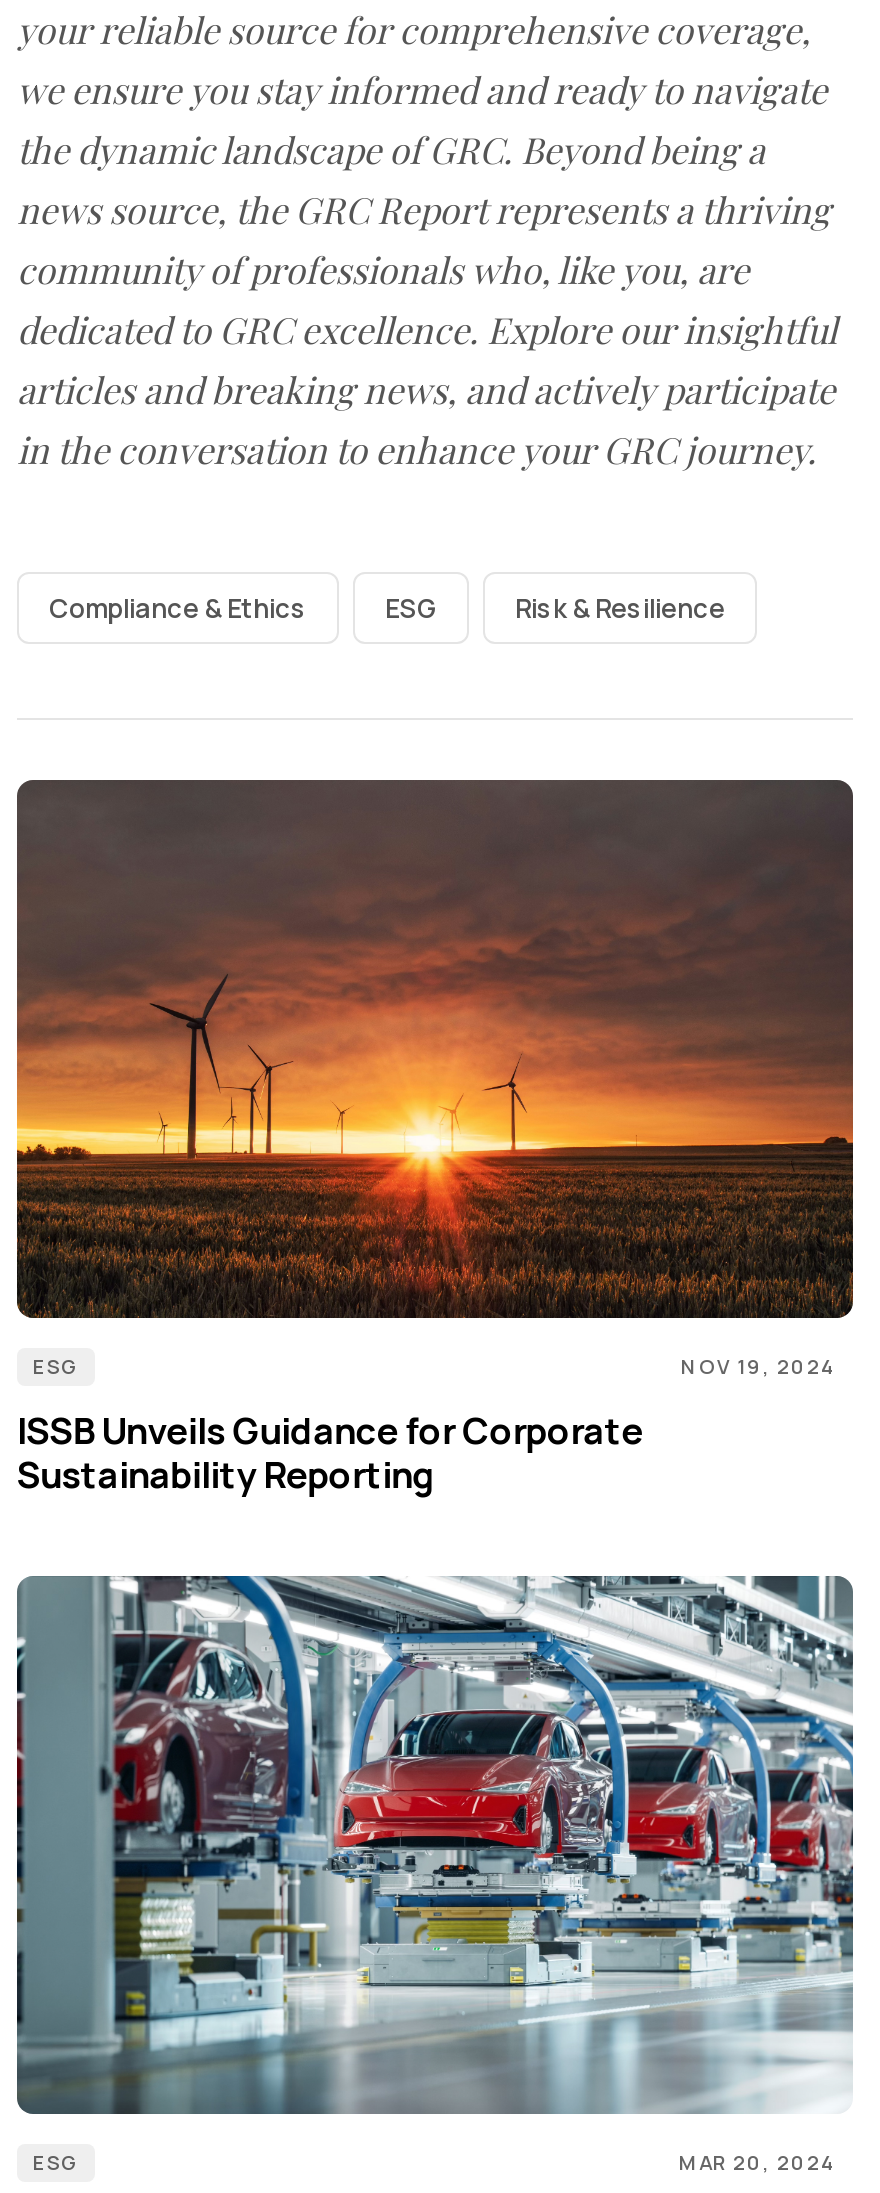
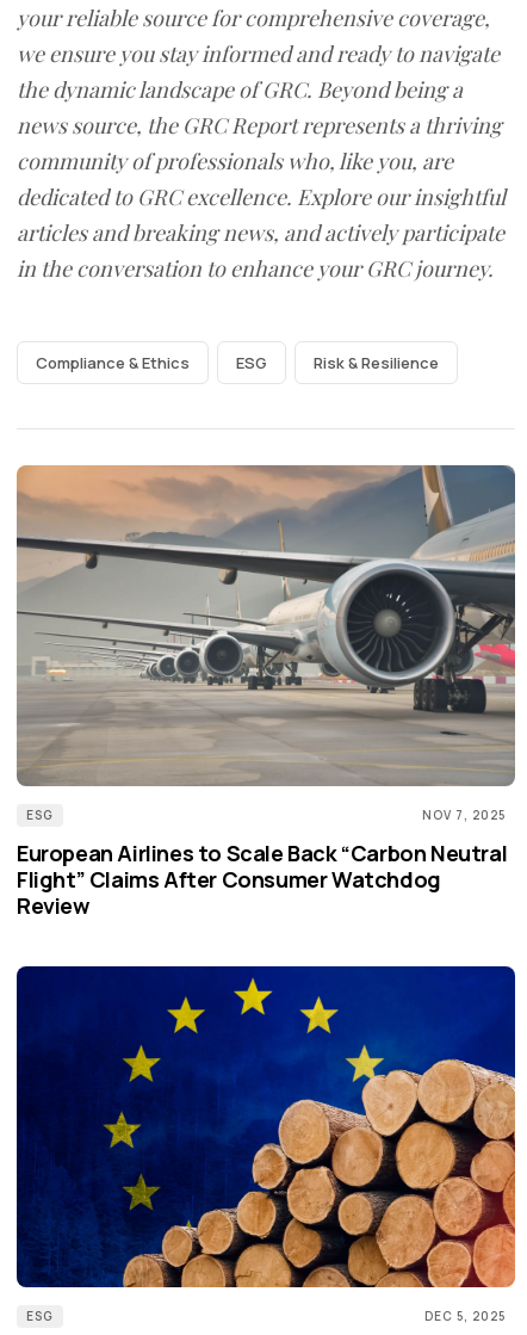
- [image]
- NOV 19, 2024
+ [image]
+ NOV 7, 2025

- ISSB Unveils Guidance for Corporate
- Sustainability Reporting
+ European Airlines to Scale Back “Carbon Neutral
+ Flight” Claims After Consumer Watchdog
+ Review

- [image]
- MAR 20, 2024
+ [image]
+ DEC 5, 2025
